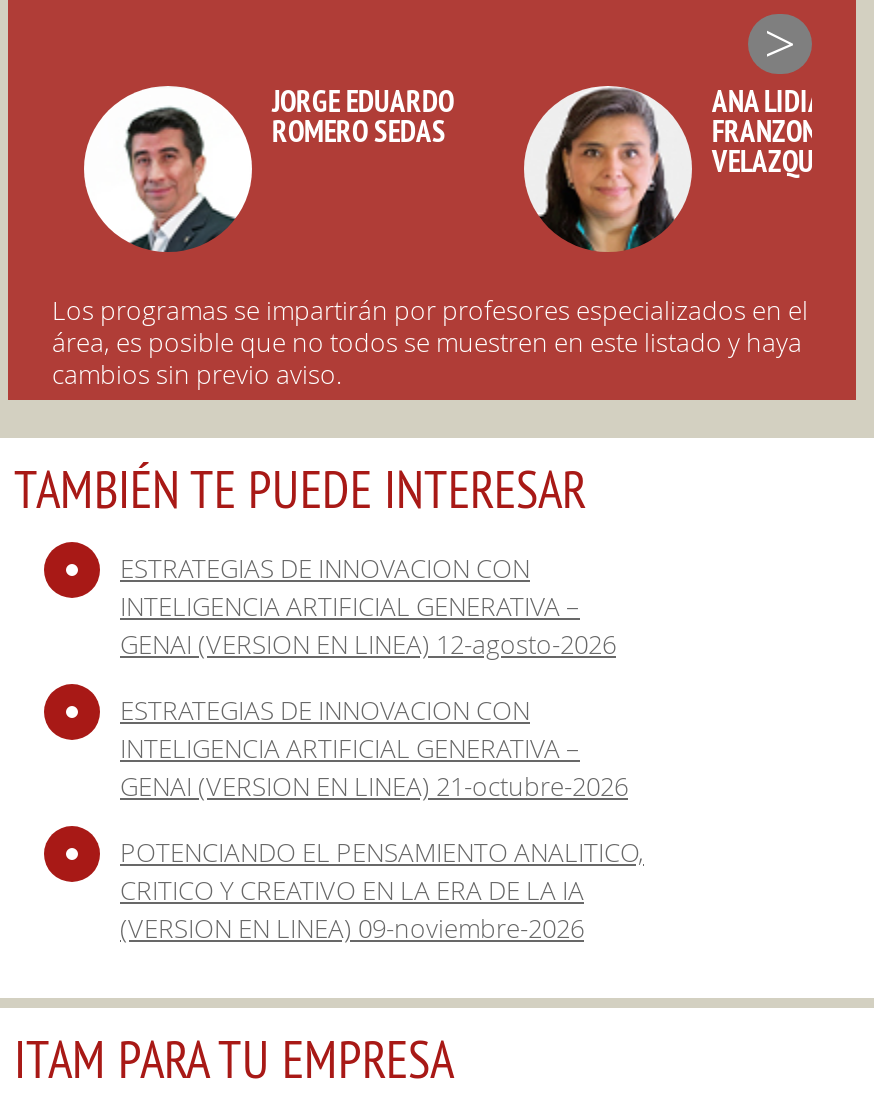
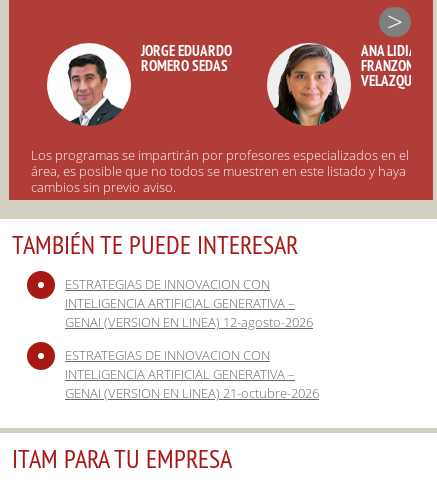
- POTENCIANDO EL PENSAMIENTO ANALITICO,
- CRITICO Y CREATIVO EN LA ERA DE LA IA
- (VERSION EN LINEA) 09-noviembre-2026
